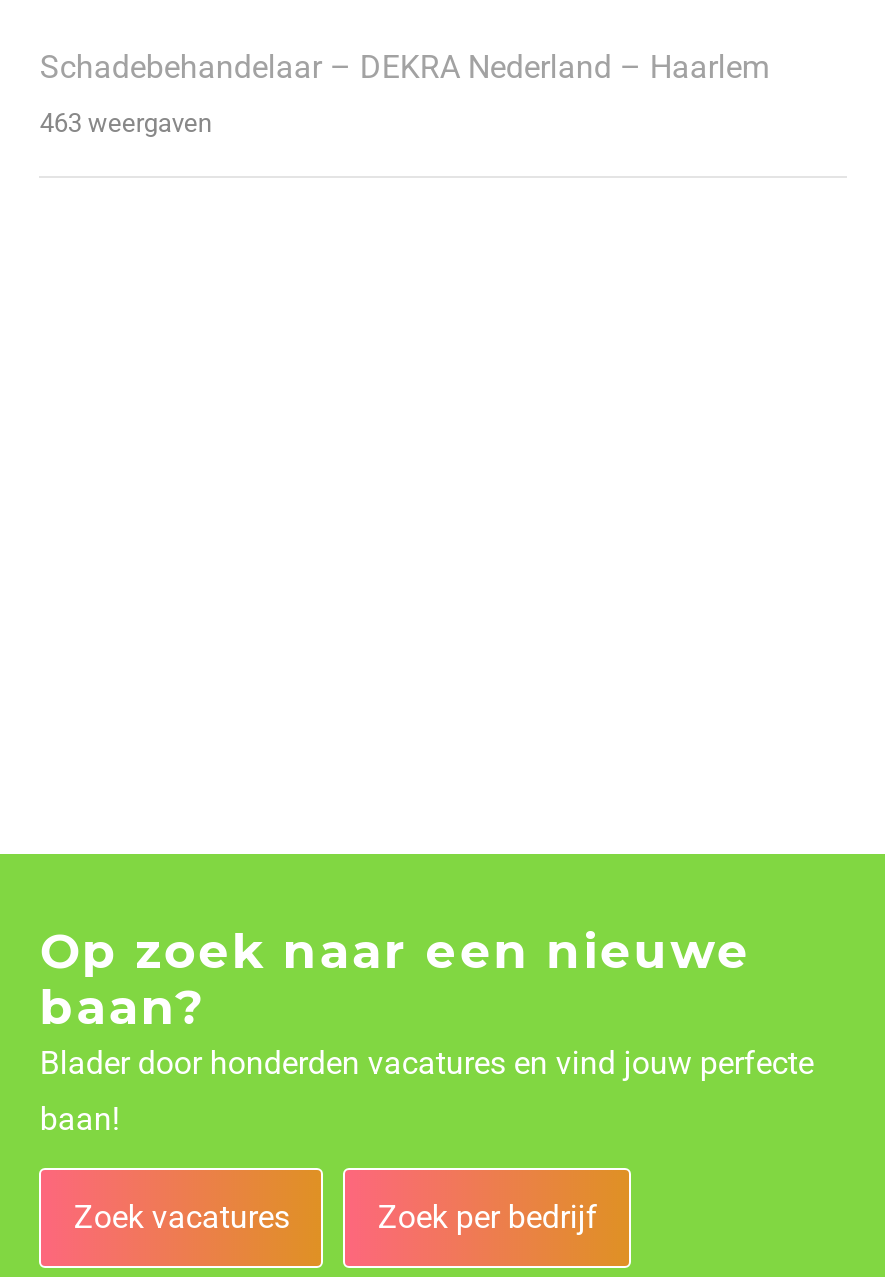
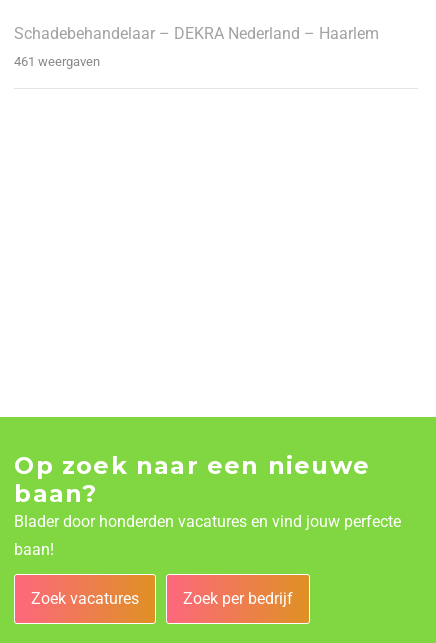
- 463 weergaven
+ 461 weergaven
